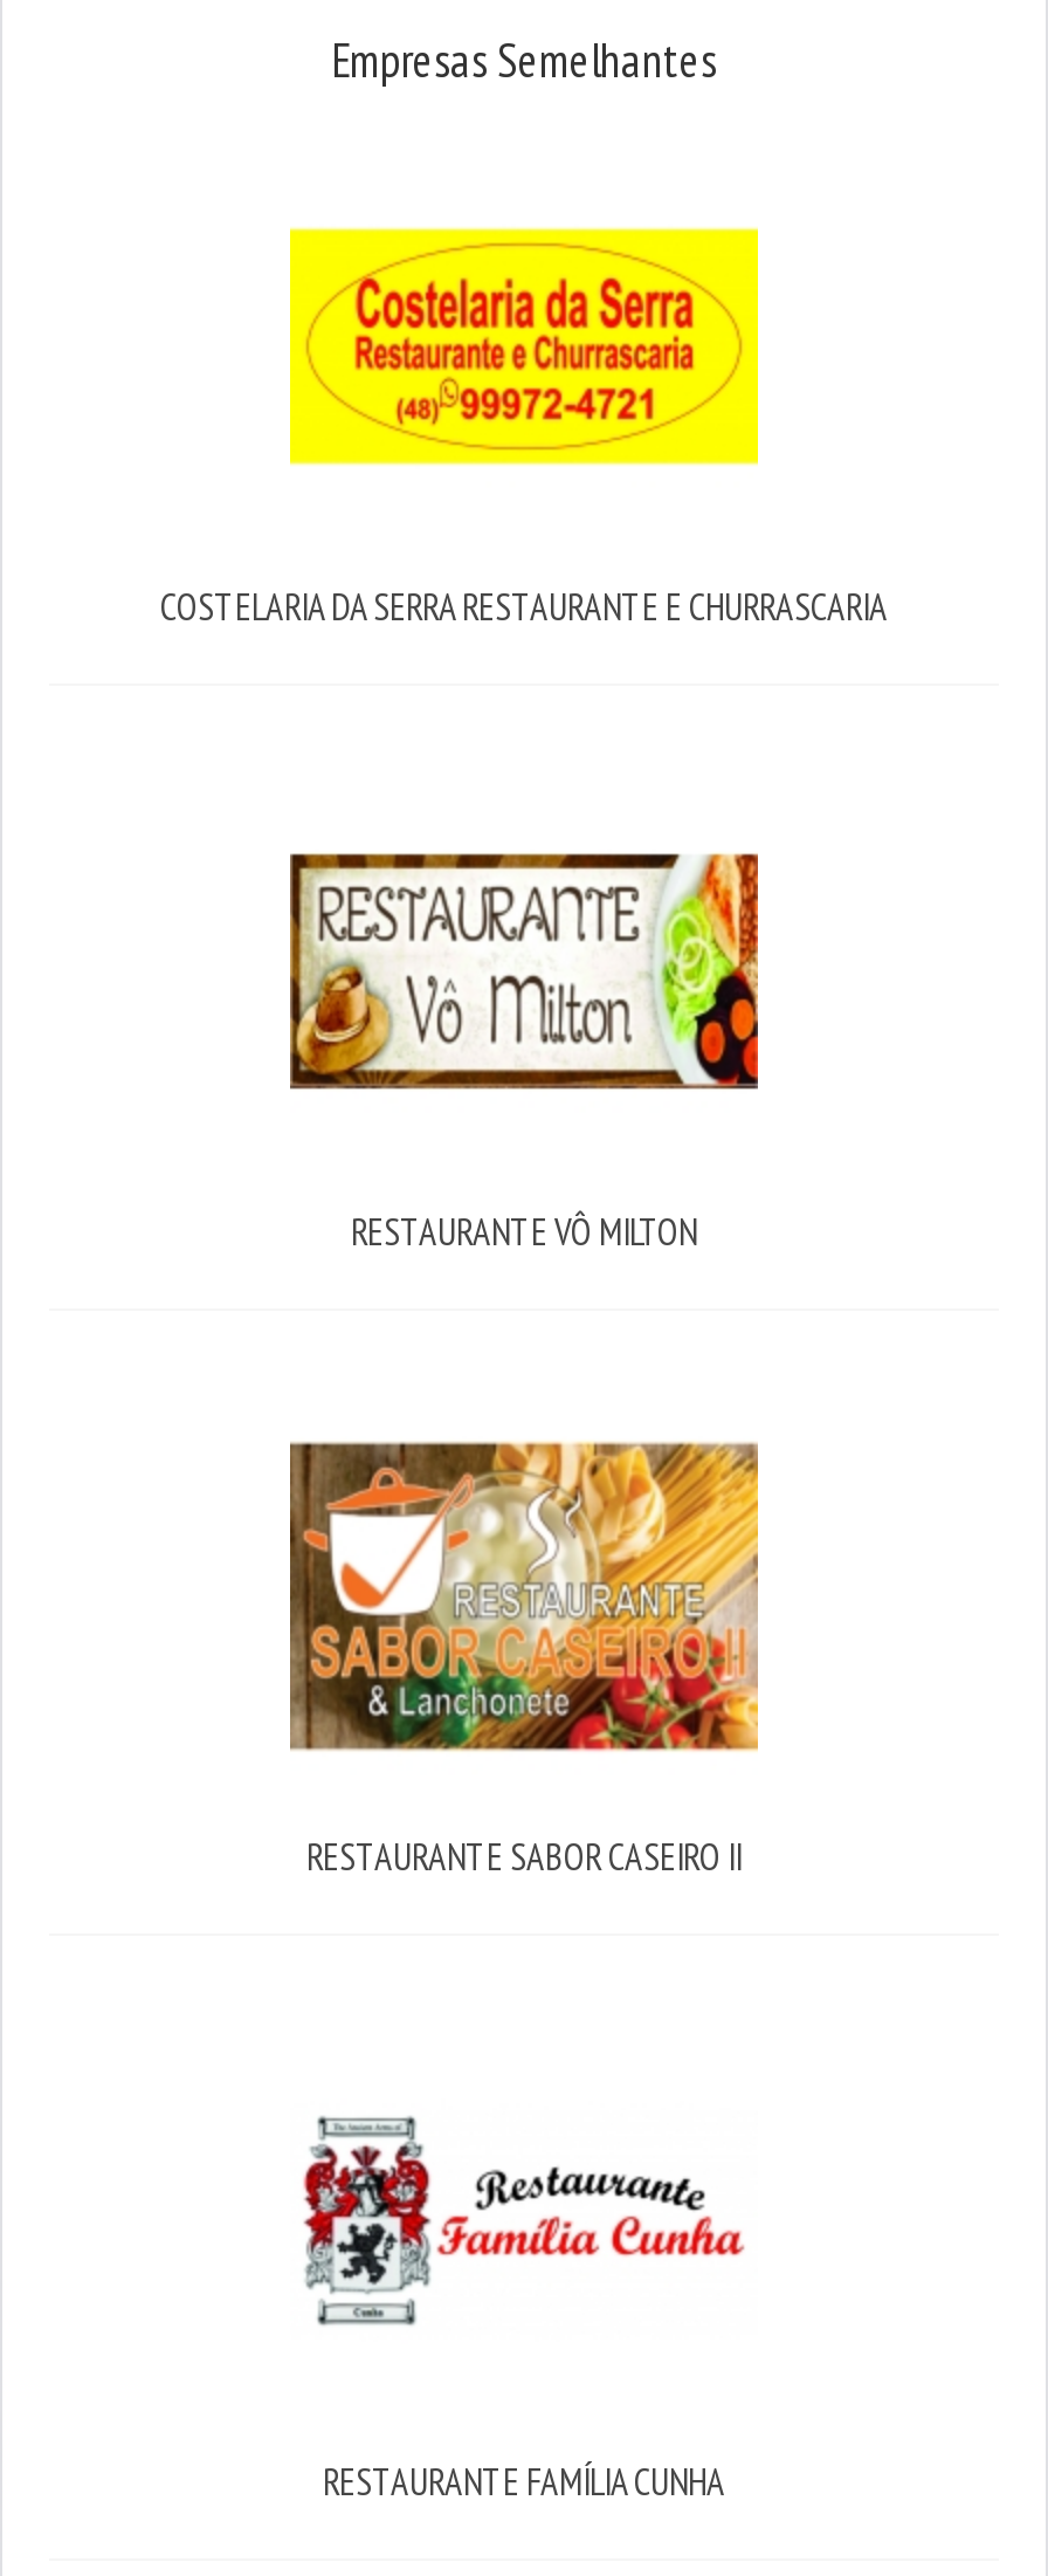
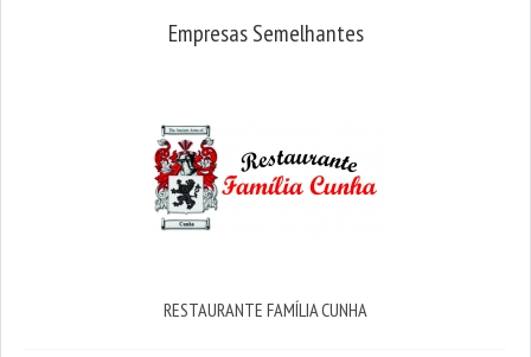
- [image]

- COSTELARIA DA SERRA RESTAURANTE E CHURRASCARIA

- [image]

- RESTAURANTE VÔ MILTON

- [image]
- RESTAURANTE SABOR CASEIRO II
